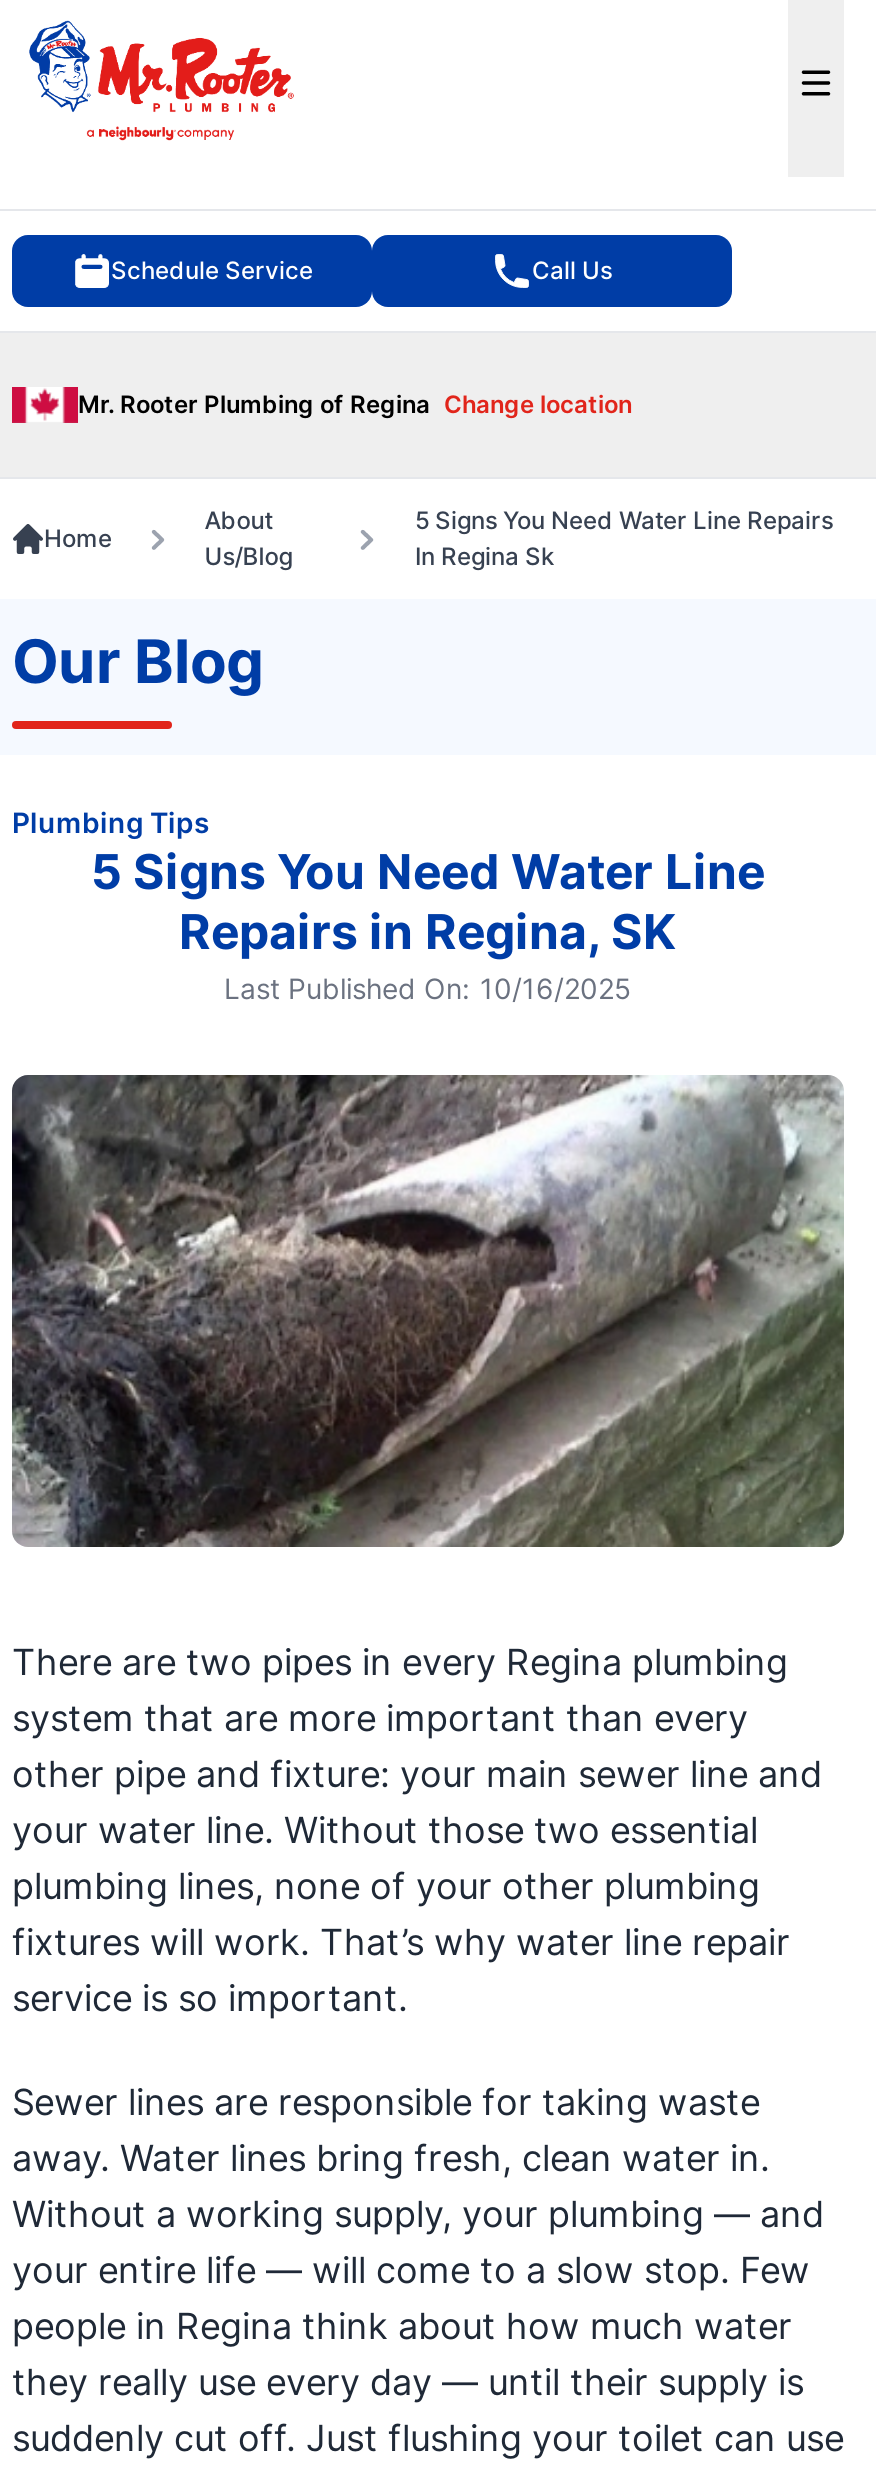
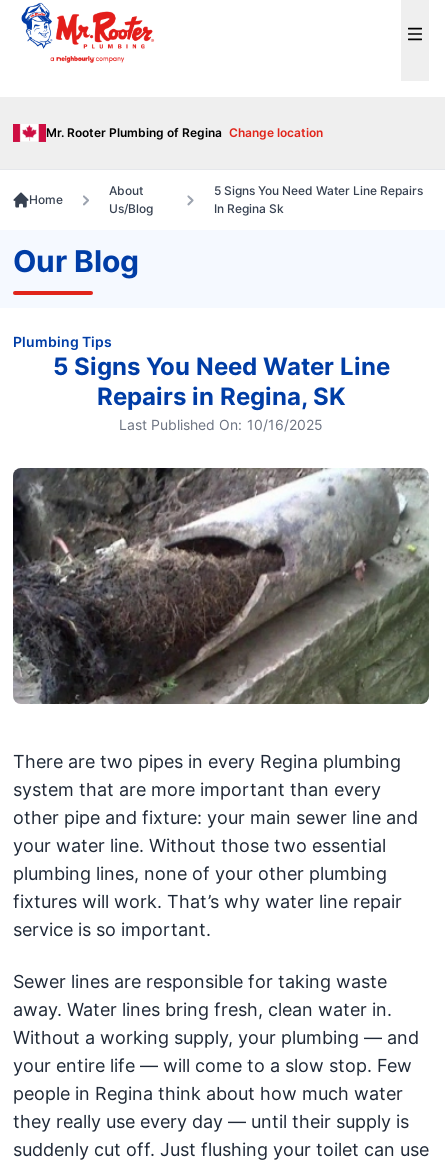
- Schedule Service
- Call Us
